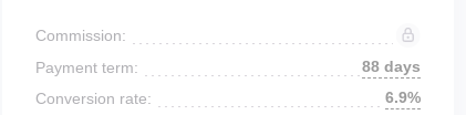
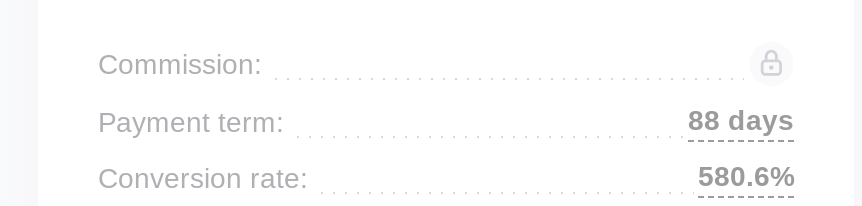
- 6.9%
+ 580.6%
